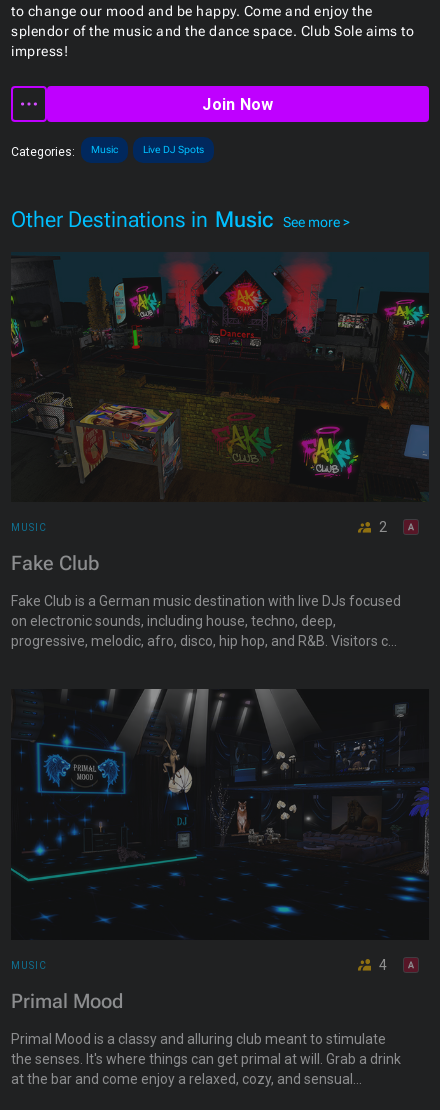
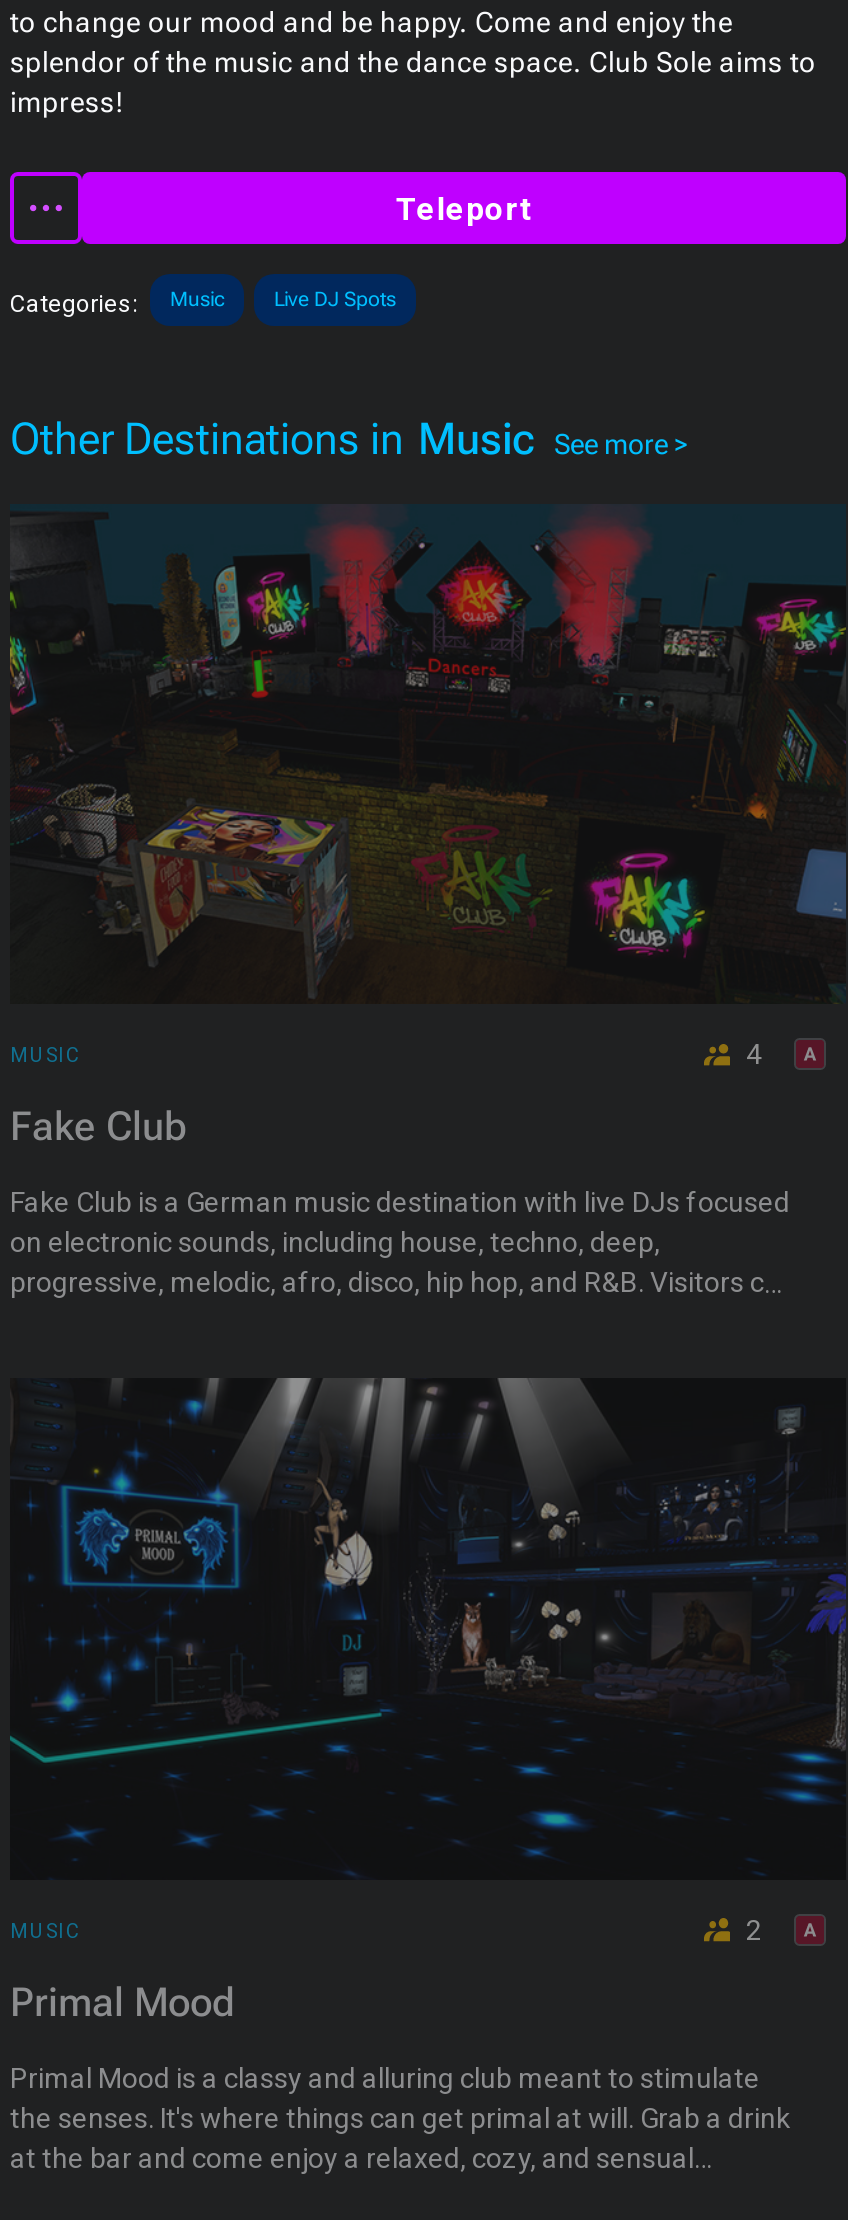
- Join Now
+ Teleport

- 2
+ 4

- 4
+ 2
